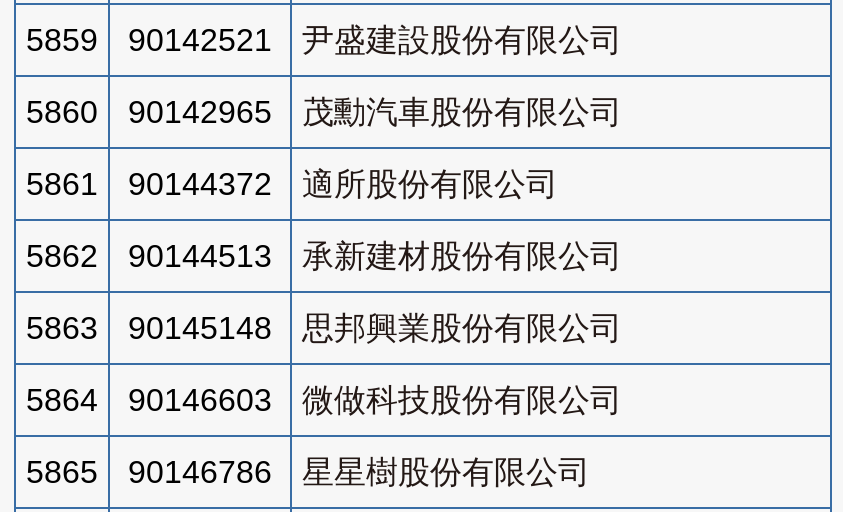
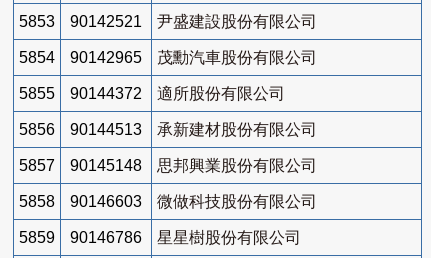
- 5859 90142521 尹盛建設股份有限公司
+ 5853 90142521 尹盛建設股份有限公司

- 5860 90142965 茂勳汽車股份有限公司
+ 5854 90142965 茂勳汽車股份有限公司

- 5861 90144372 適所股份有限公司
+ 5855 90144372 適所股份有限公司

- 5862 90144513 承新建材股份有限公司
+ 5856 90144513 承新建材股份有限公司

- 5863 90145148 思邦興業股份有限公司
+ 5857 90145148 思邦興業股份有限公司

- 5864 90146603 微做科技股份有限公司
+ 5858 90146603 微做科技股份有限公司

- 5865 90146786 星星樹股份有限公司
+ 5859 90146786 星星樹股份有限公司
